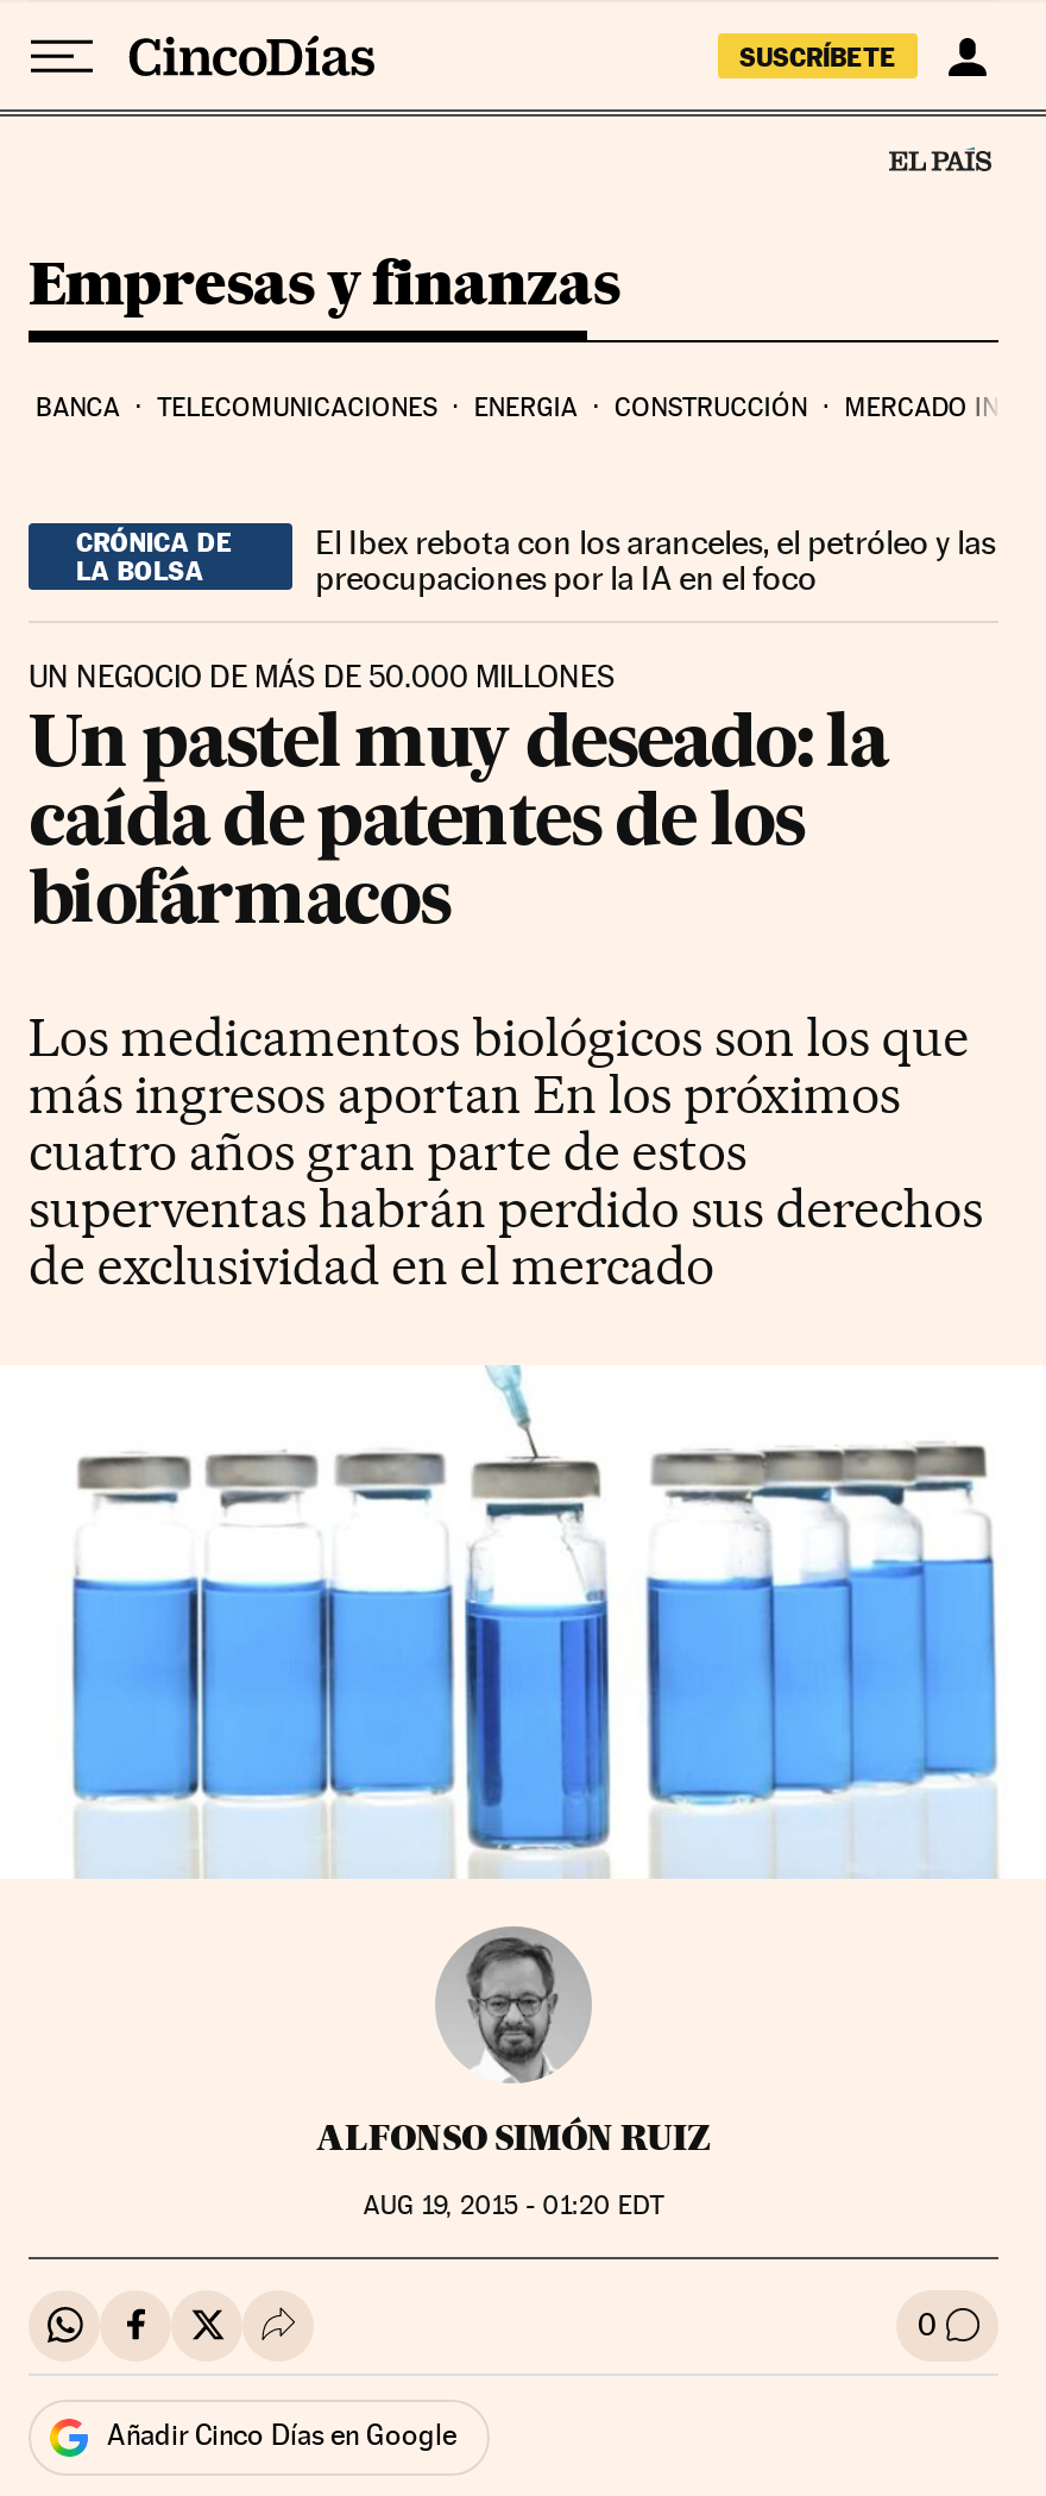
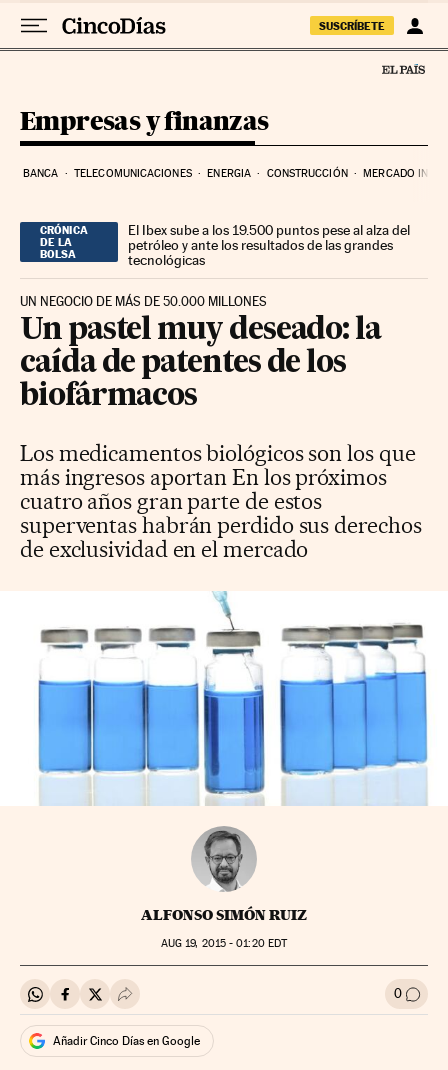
- El Ibex rebota con los aranceles, el petróleo y las
- preocupaciones por la IA en el foco
+ El Ibex sube a los 19.500 puntos pese al alza del
+ petróleo y ante los resultados de las grandes
+ tecnológicas
